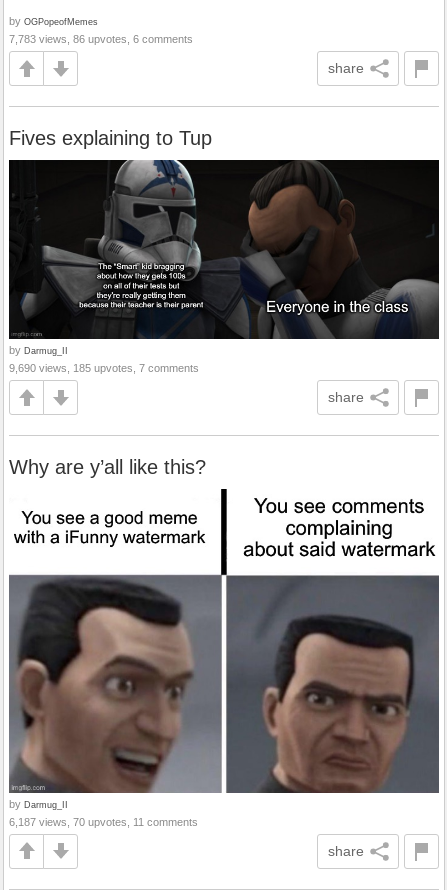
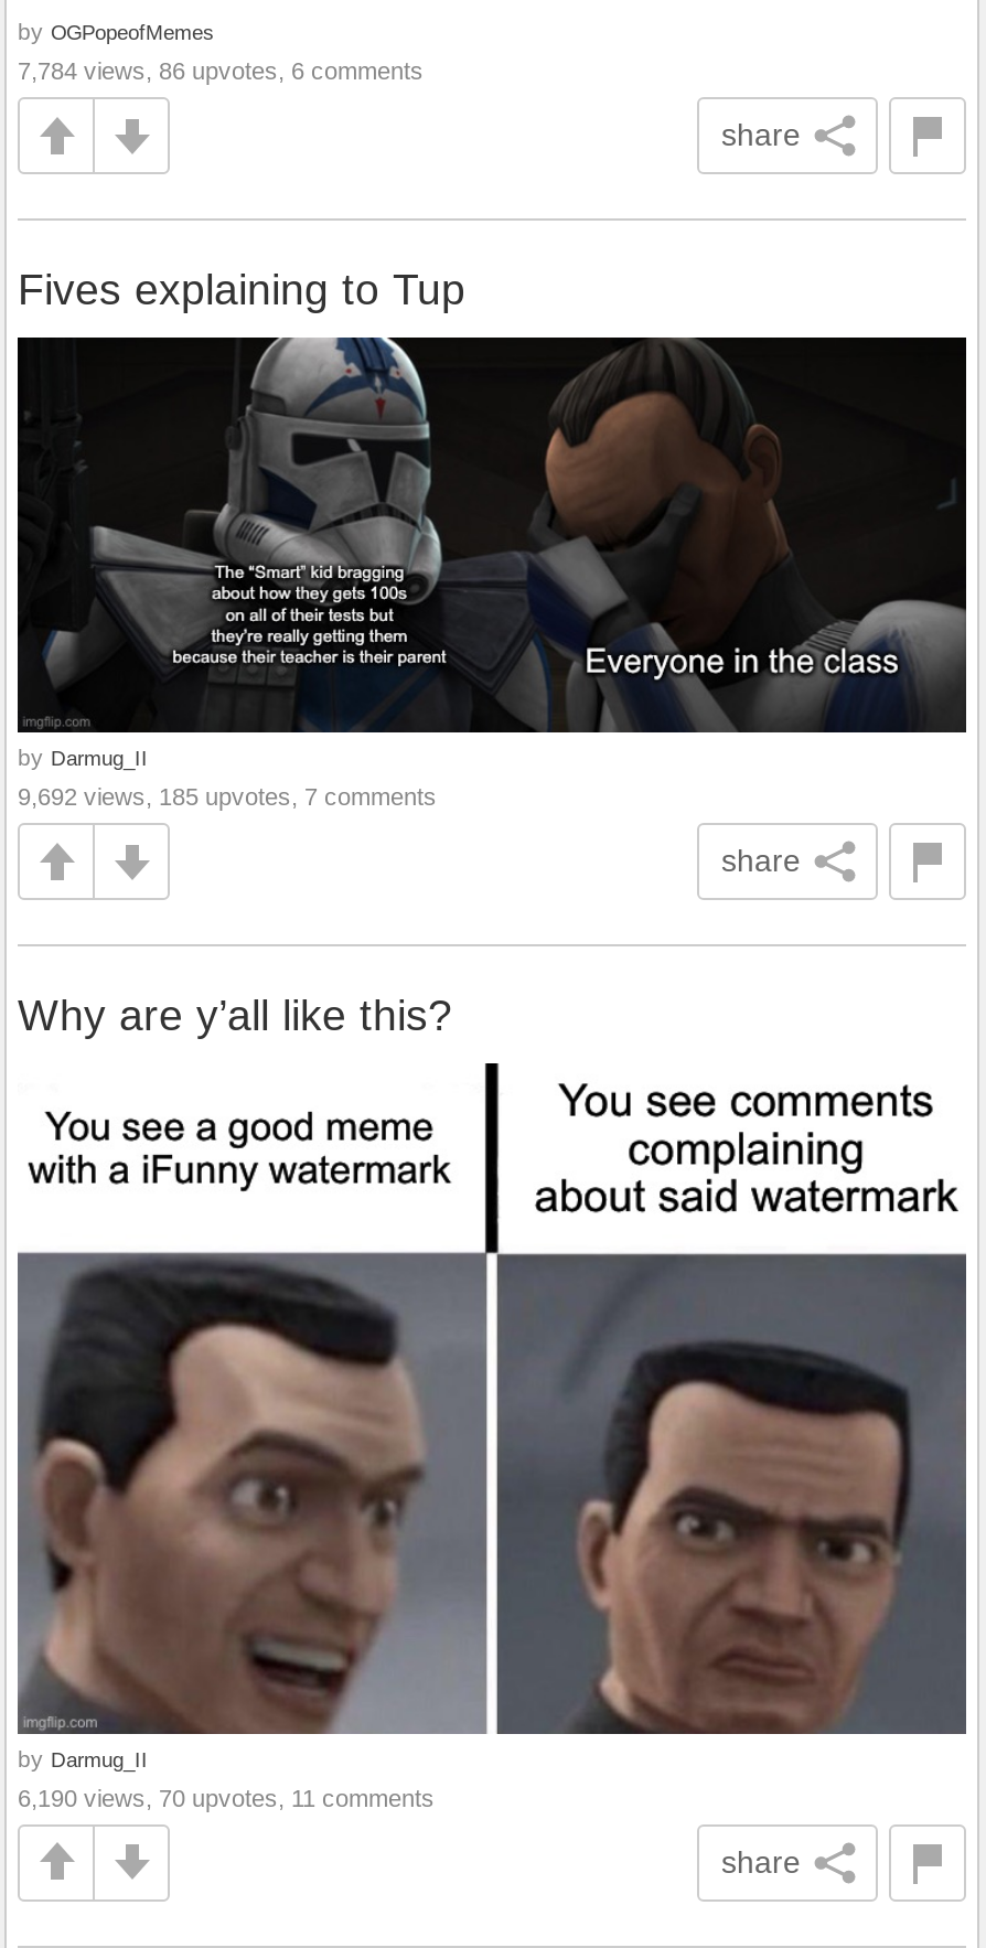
- 7,783 views, 86 upvotes, 6 comments
+ 7,784 views, 86 upvotes, 6 comments

- 9,690 views, 185 upvotes, 7 comments
+ 9,692 views, 185 upvotes, 7 comments

- 6,187 views, 70 upvotes, 11 comments
+ 6,190 views, 70 upvotes, 11 comments
